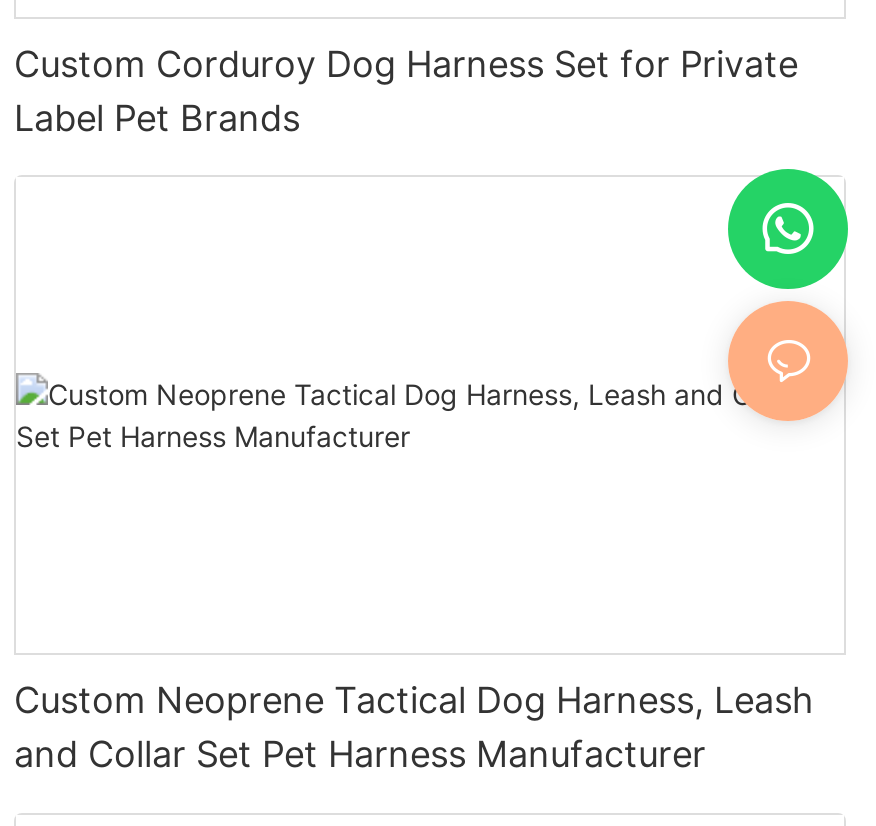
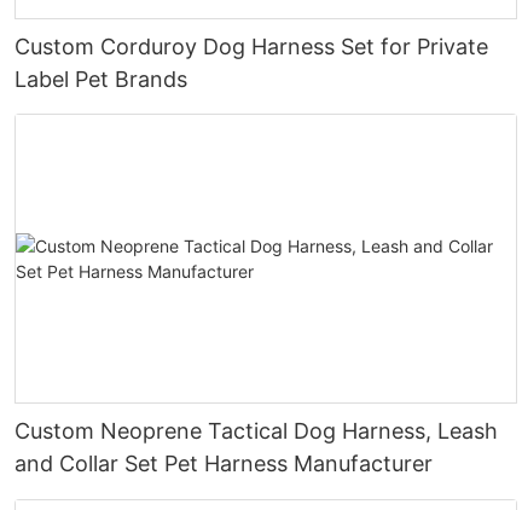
- [image]
